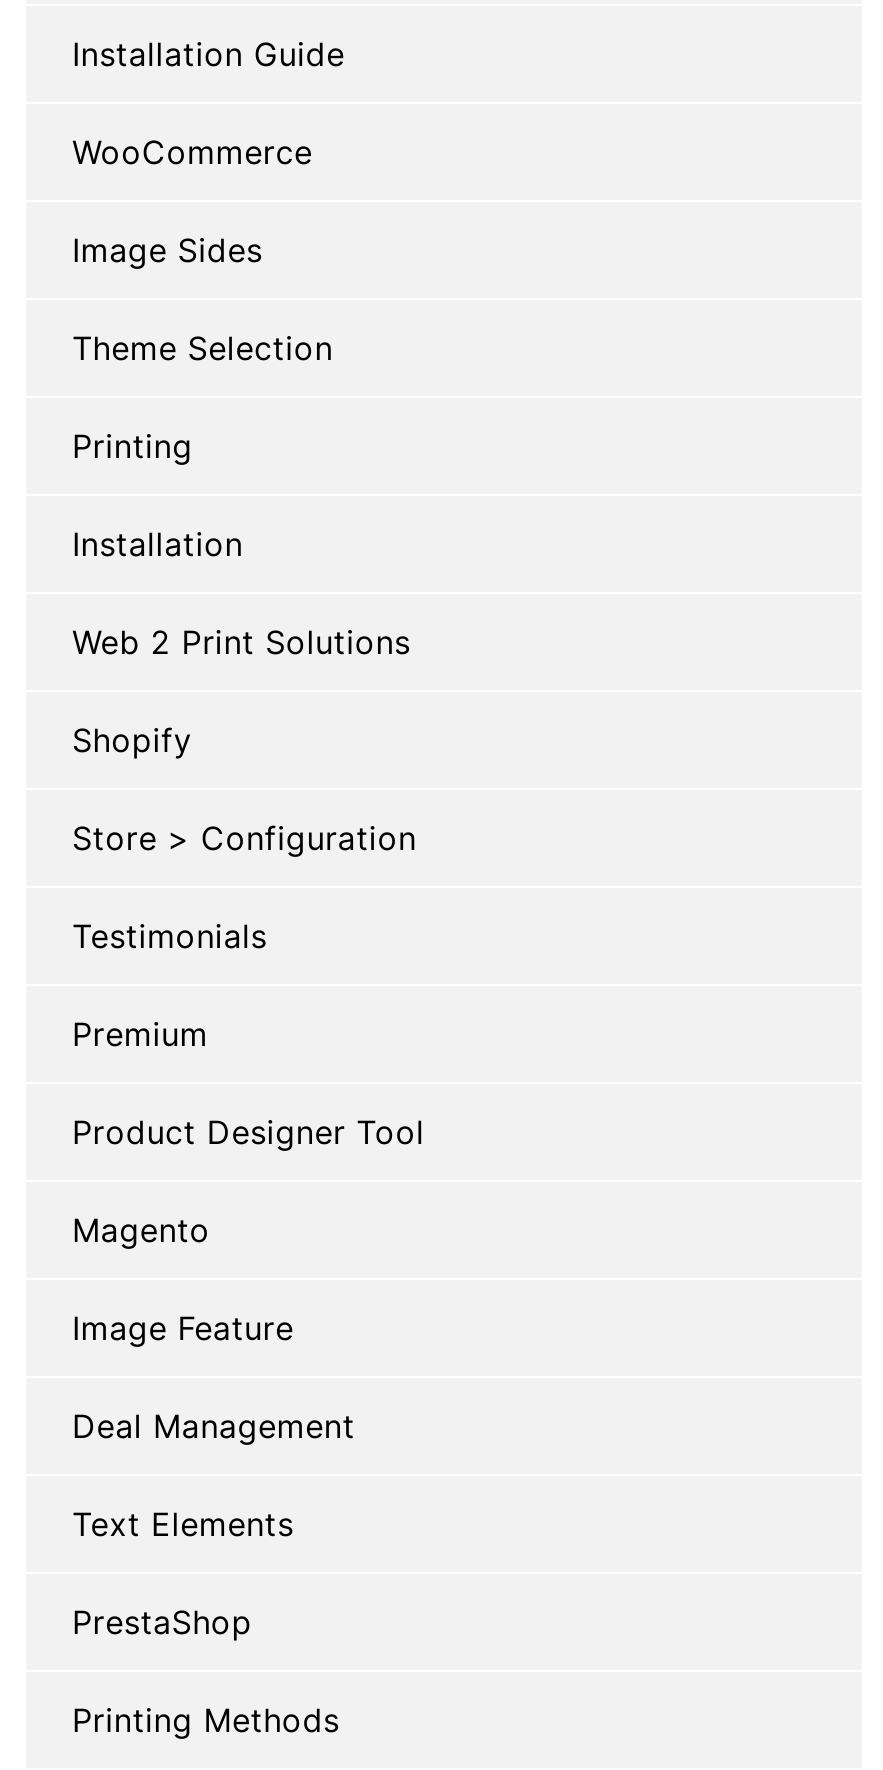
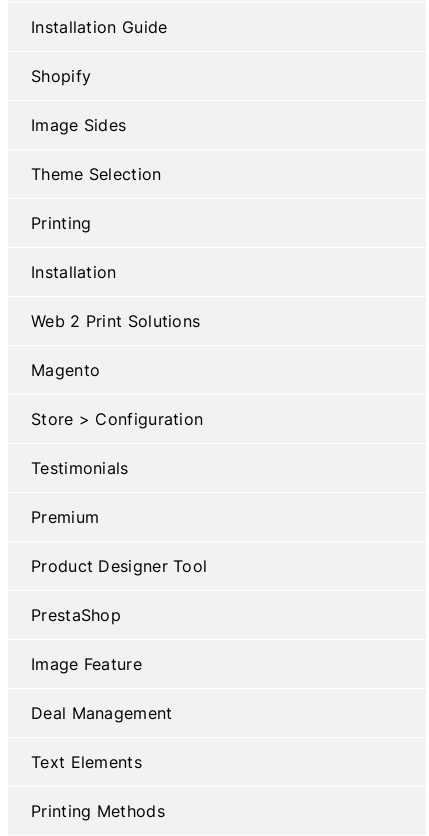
- WooCommerce

moved up: Shopify

moved up: Magento

moved up: PrestaShop
